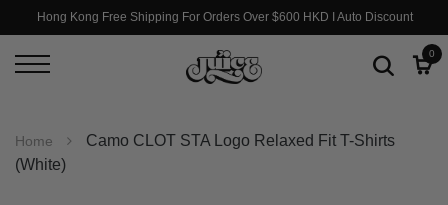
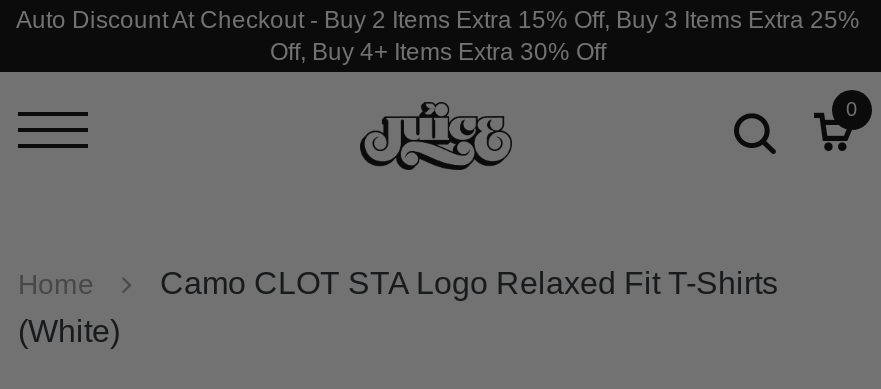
- Hong Kong Free Shipping For Orders Over $600 HKD I Auto Discount
+ Auto Discount At Checkout - Buy 2 Items Extra 15% Off, Buy 3 Items Extra 25%
+ Off, Buy 4+ Items Extra 30% Off
